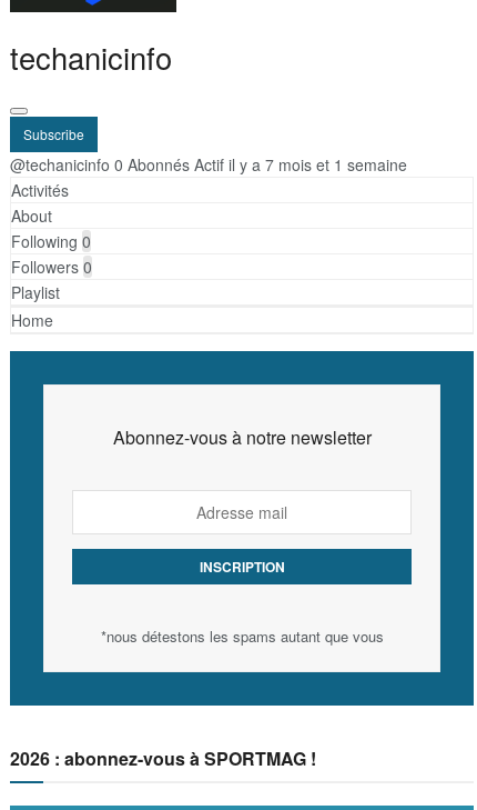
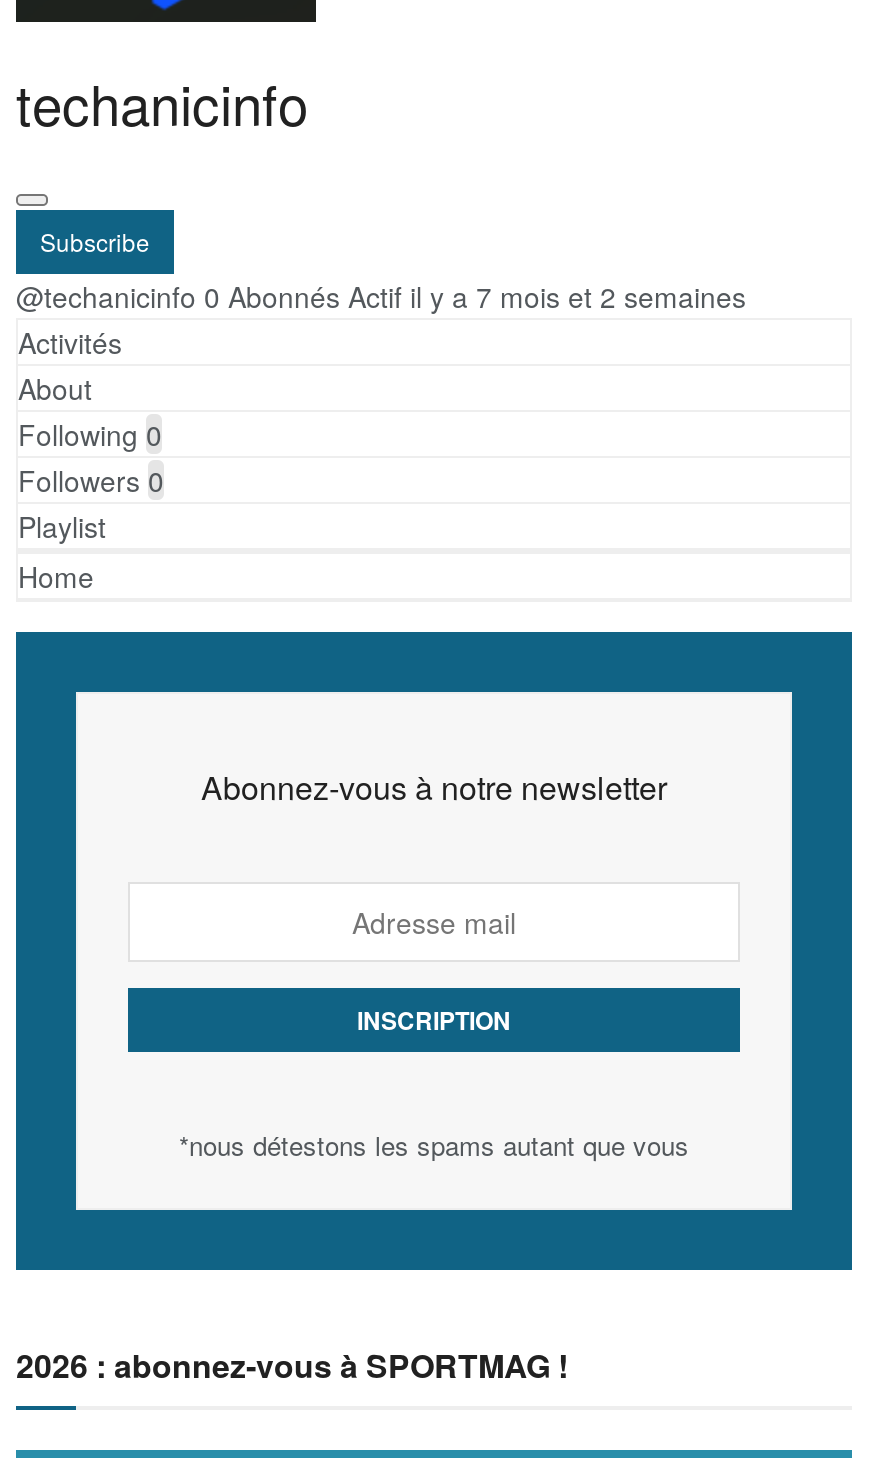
- @techanicinfo 0 Abonnés Actif il y a 7 mois et 1 semaine
+ @techanicinfo 0 Abonnés Actif il y a 7 mois et 2 semaines
